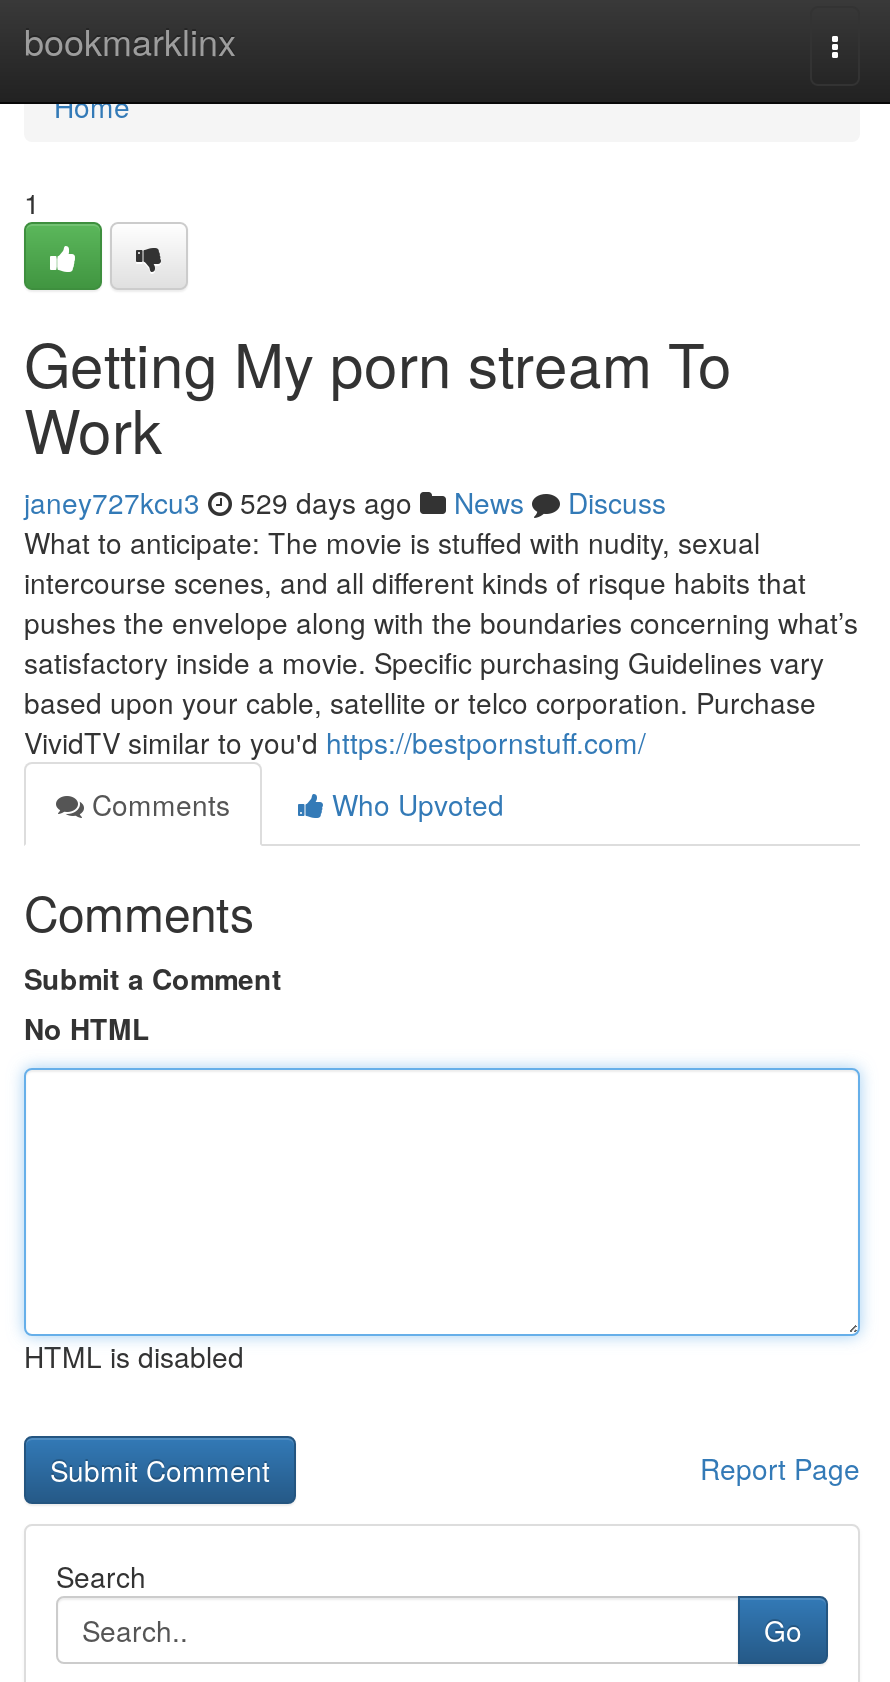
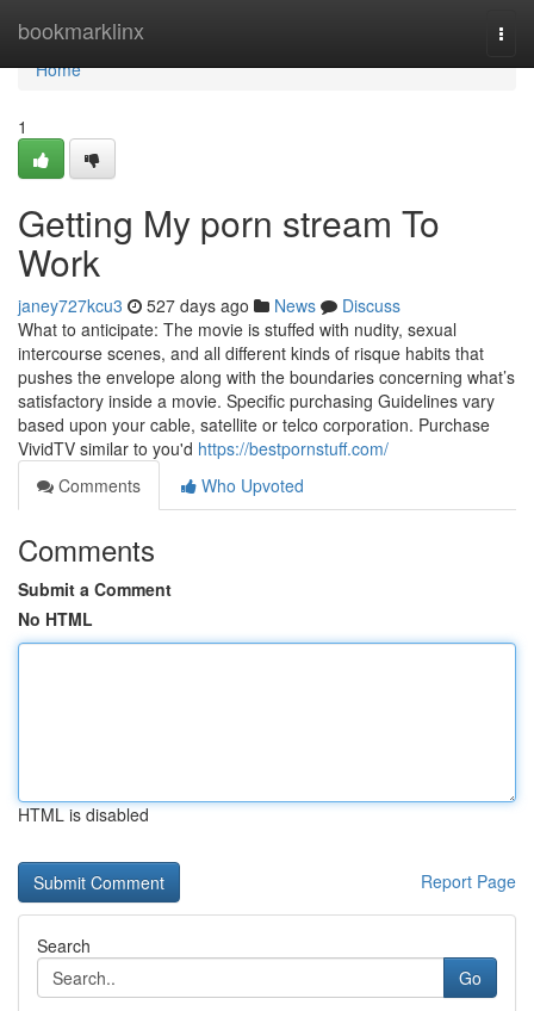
- janey727kcu3 529 days ago News Discuss
+ janey727kcu3 527 days ago News Discuss
